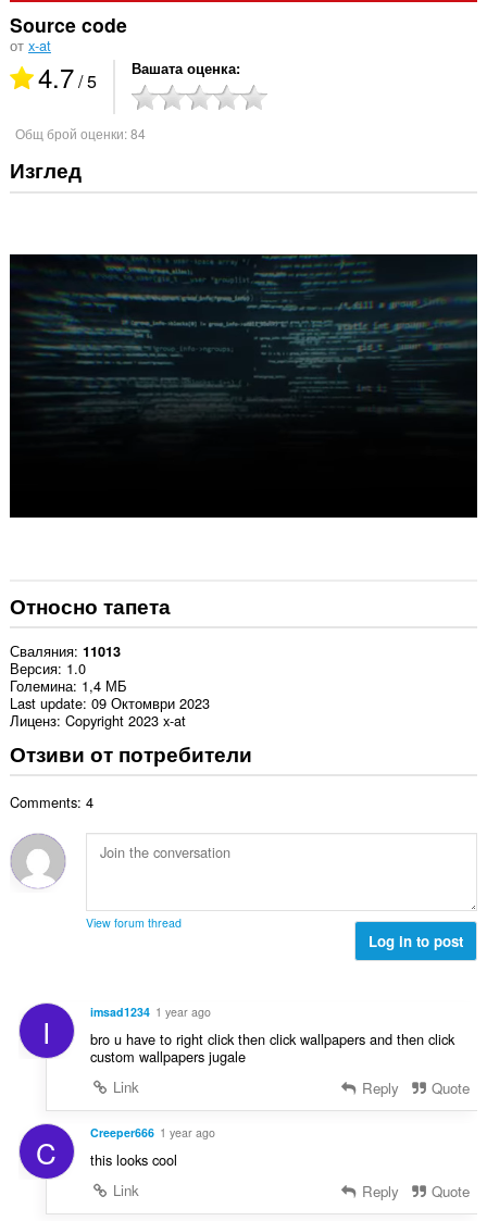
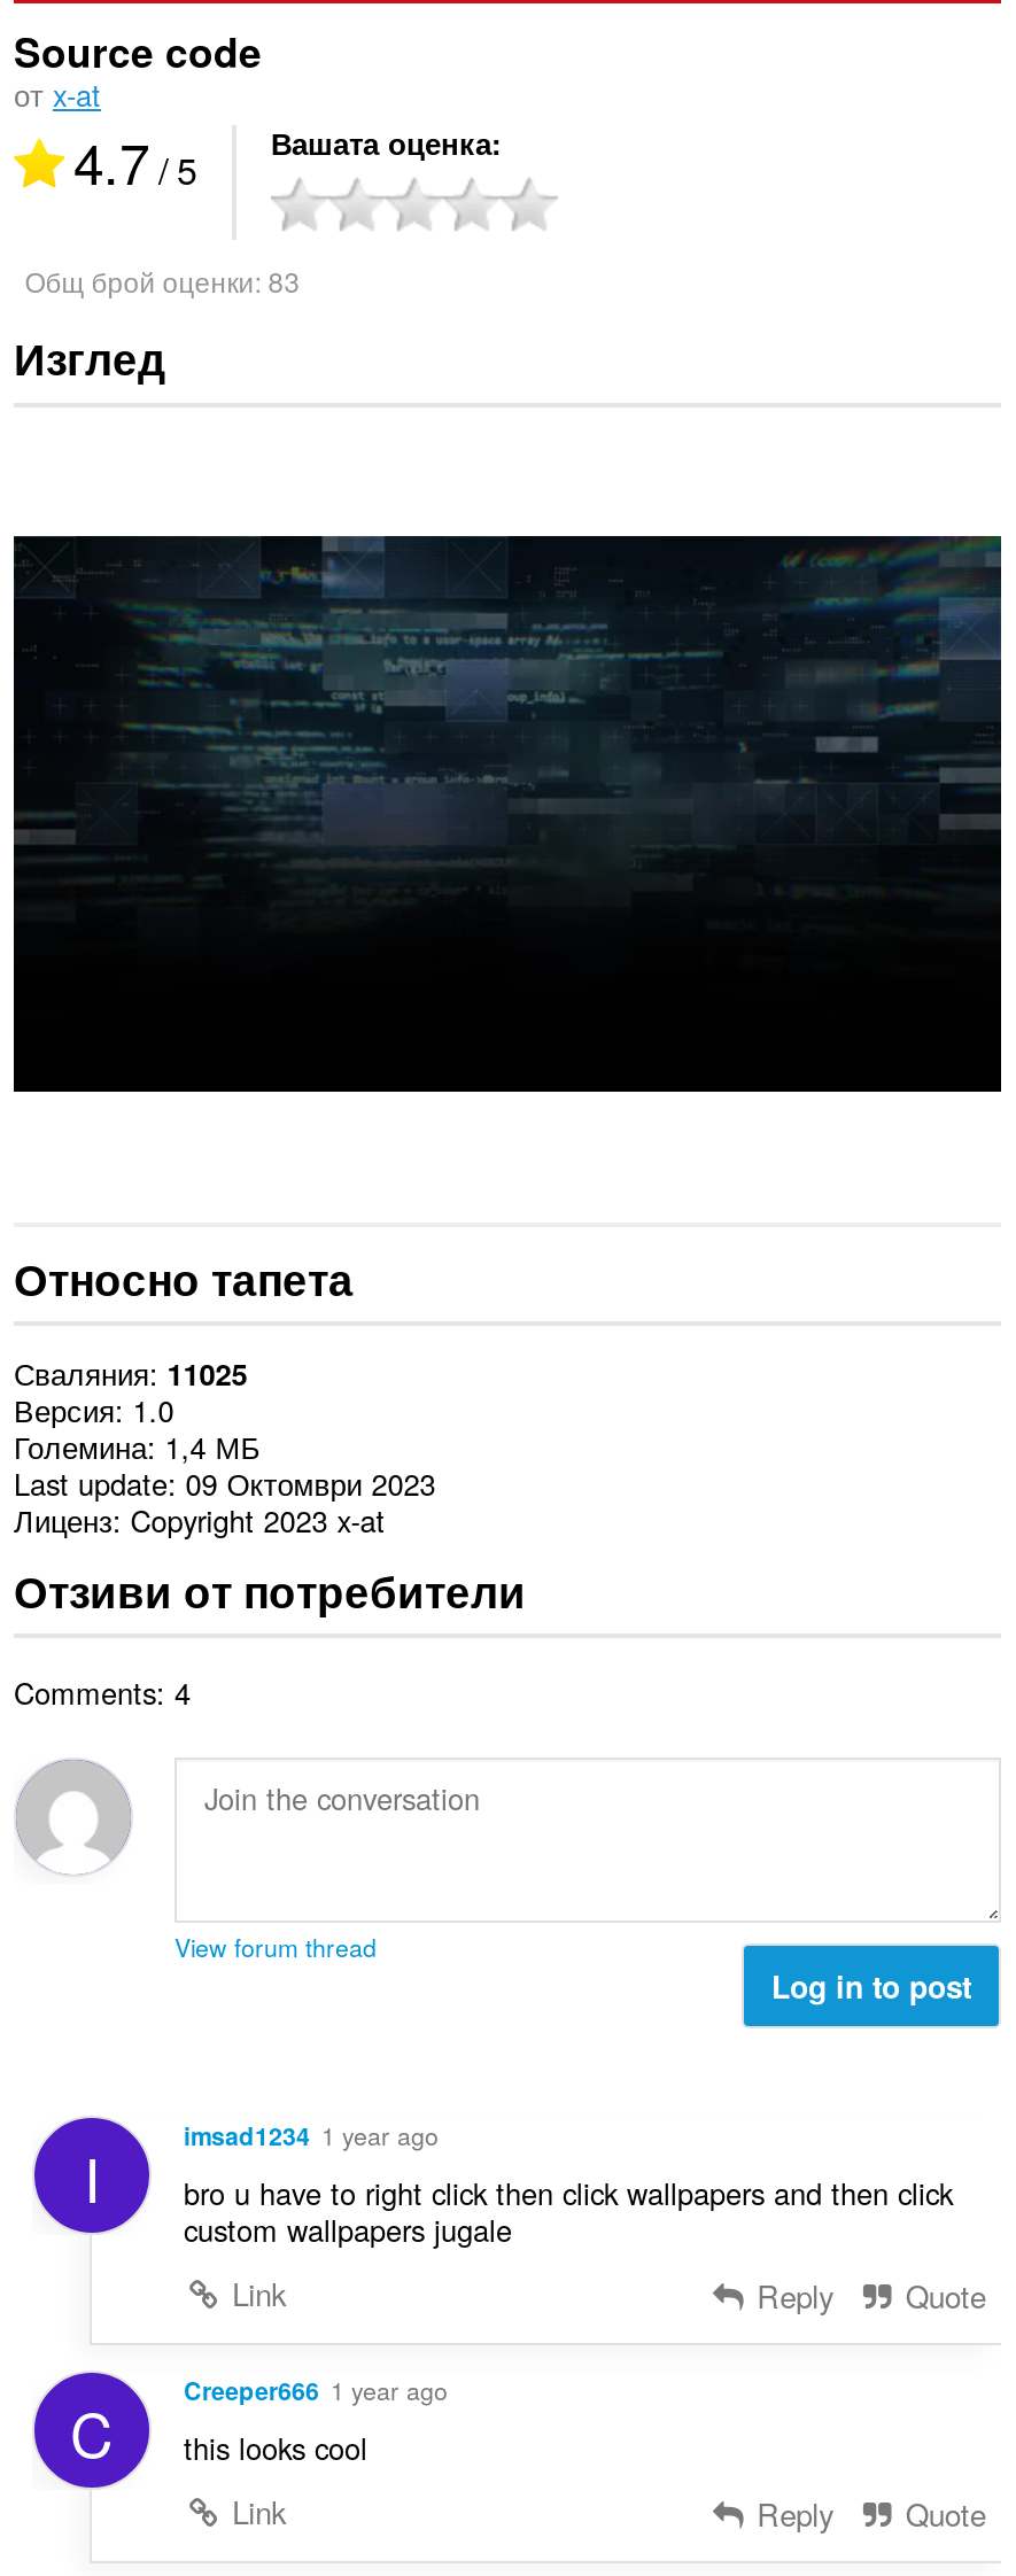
- Общ брой оценки: 84
+ Общ брой оценки: 83

- [image]
+ [image]

- Сваляния 11013
+ Сваляния 11025
